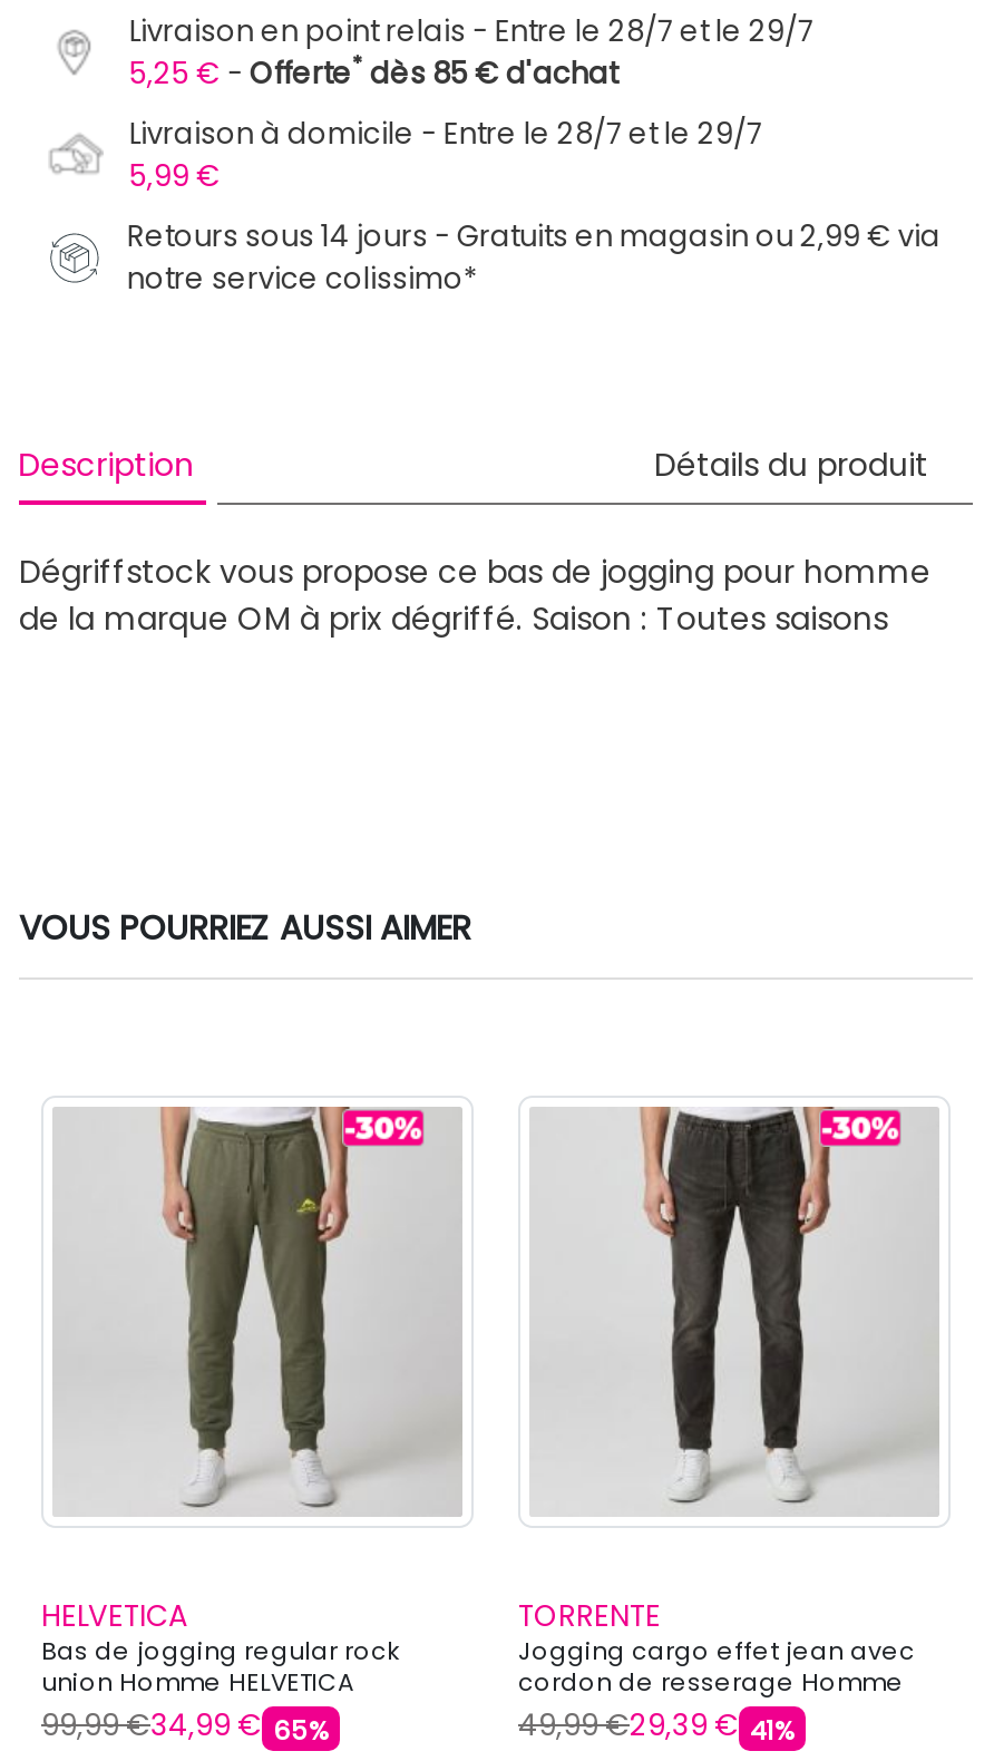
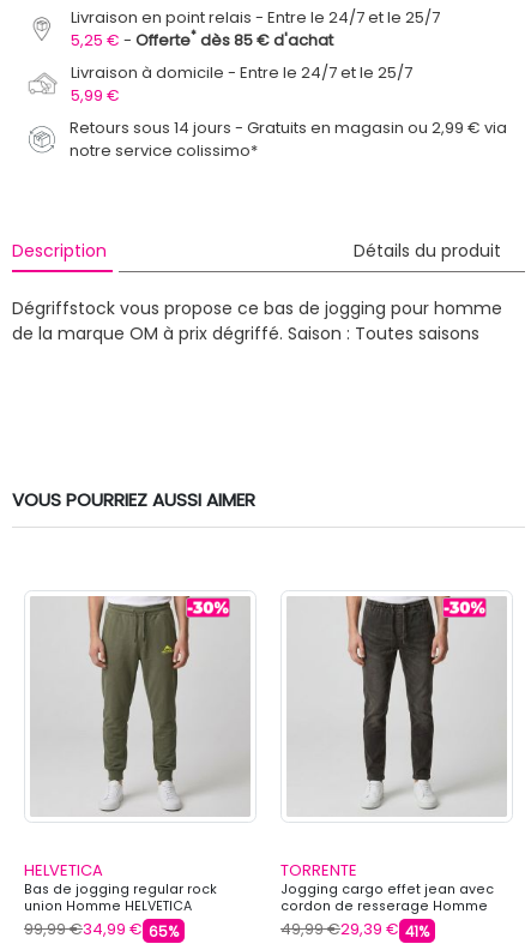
- Livraison en point relais Entre le 28/7 et le 29/7
+ Livraison en point relais Entre le 24/7 et le 25/7

- Livraison à domicile Entre le 28/7 et le 29/7
+ Livraison à domicile Entre le 24/7 et le 25/7
